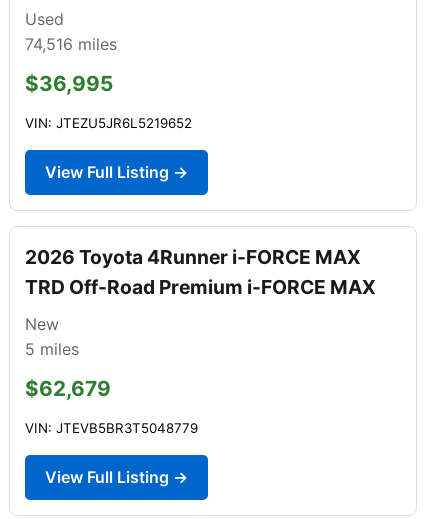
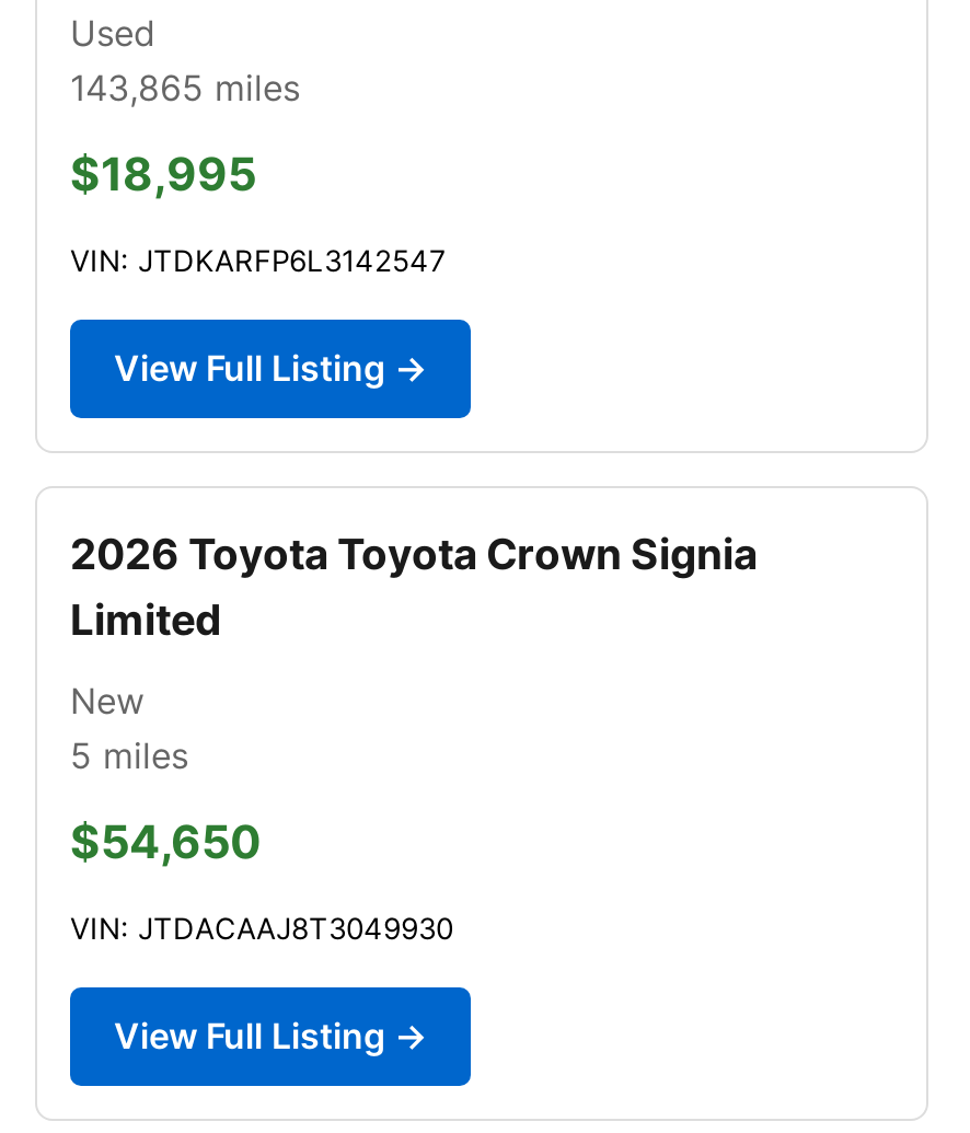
- 74,516 miles
+ 143,865 miles

- $36,995
+ $18,995

- VIN: JTEZU5JR6L5219652
+ VIN: JTDKARFP6L3142547

- 2026 Toyota 4Runner i-FORCE MAX
- TRD Off-Road Premium i-FORCE MAX
+ 2026 Toyota Toyota Crown Signia
+ Limited

- $62,679
+ $54,650

- VIN: JTEVB5BR3T5048779
+ VIN: JTDACAAJ8T3049930
